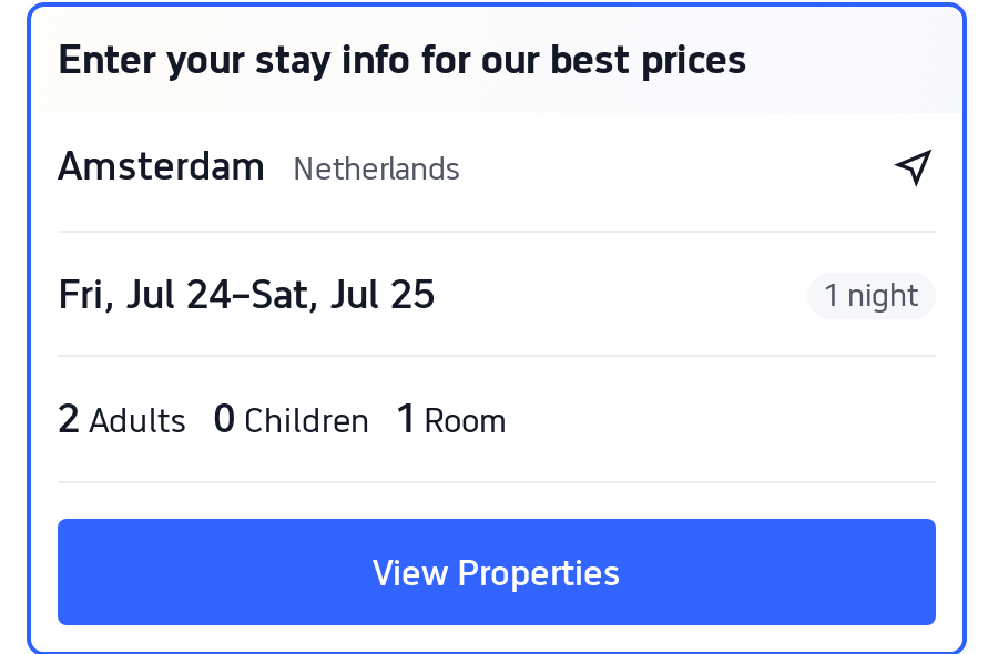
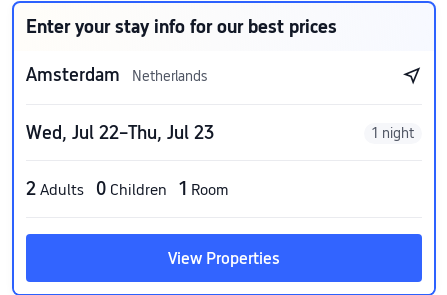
- Fri, Jul 24–Sat, Jul 25
+ Wed, Jul 22–Thu, Jul 23
